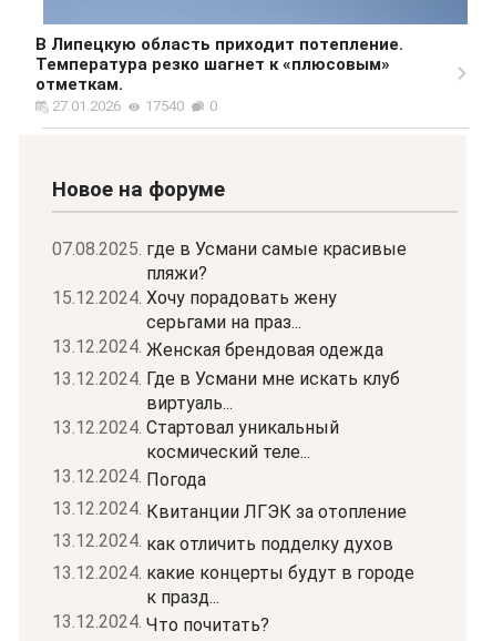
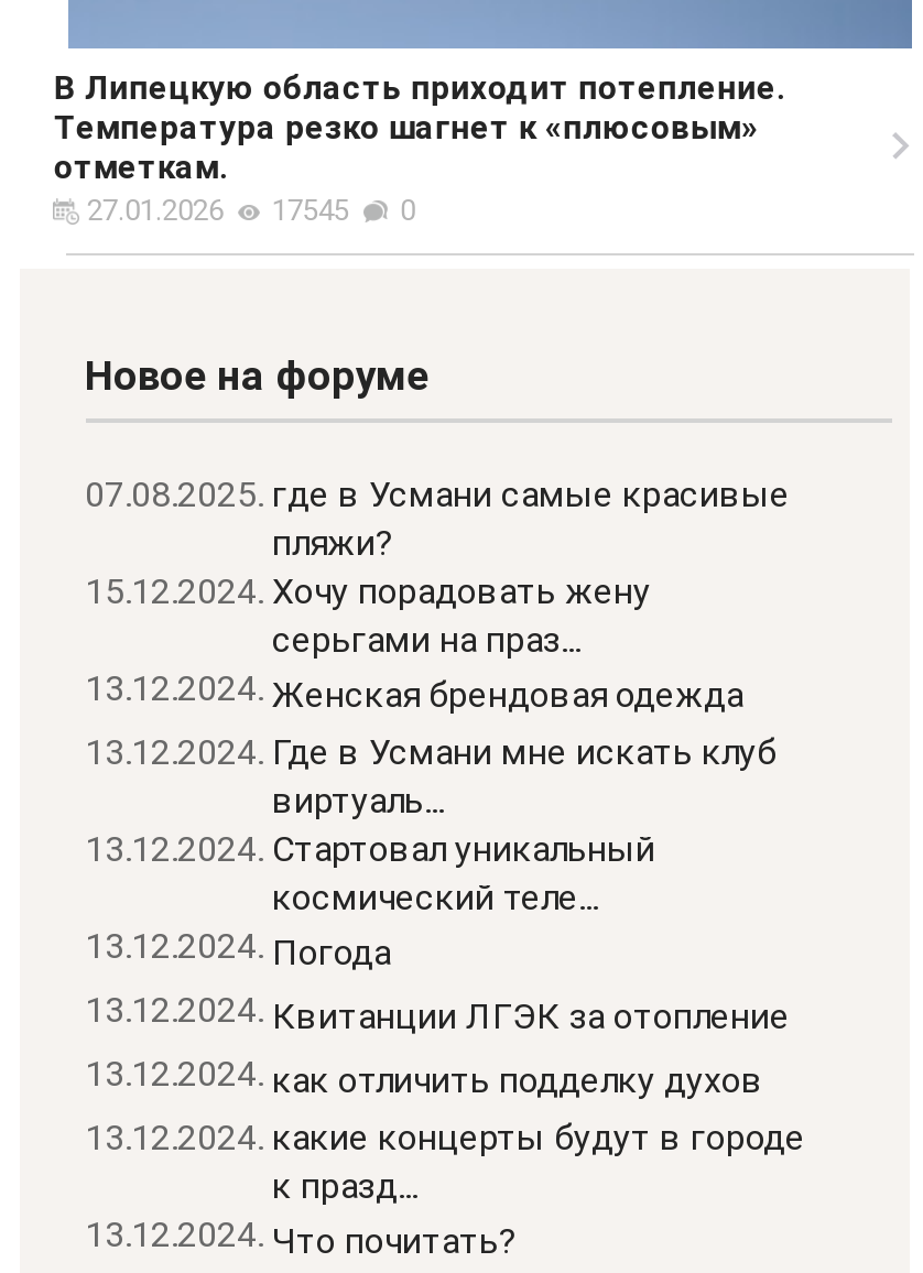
- 27.01.2026 17540 0
+ 27.01.2026 17545 0
